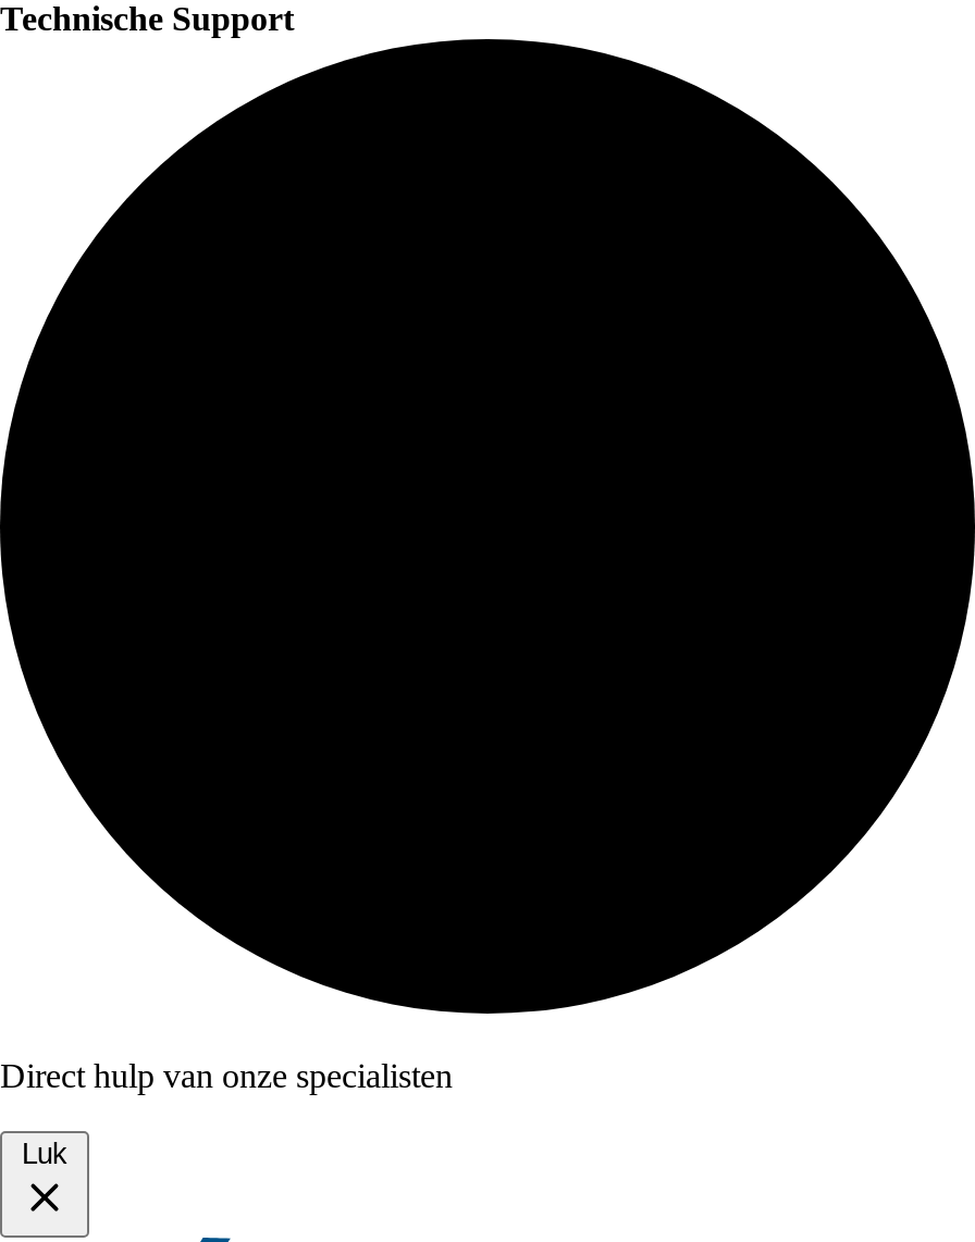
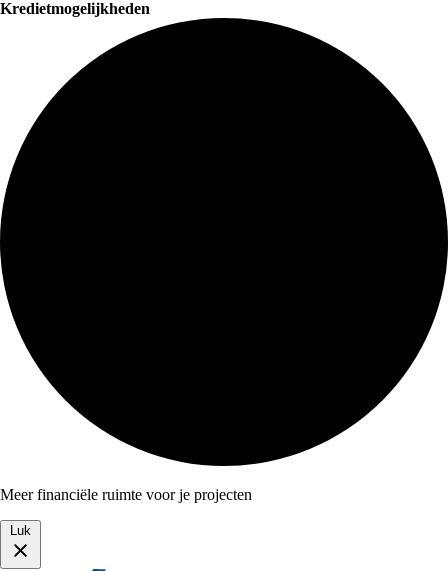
- Technische Support
+ Kredietmogelijkheden

- Direct hulp van onze specialisten
+ Meer financiële ruimte voor je projecten
